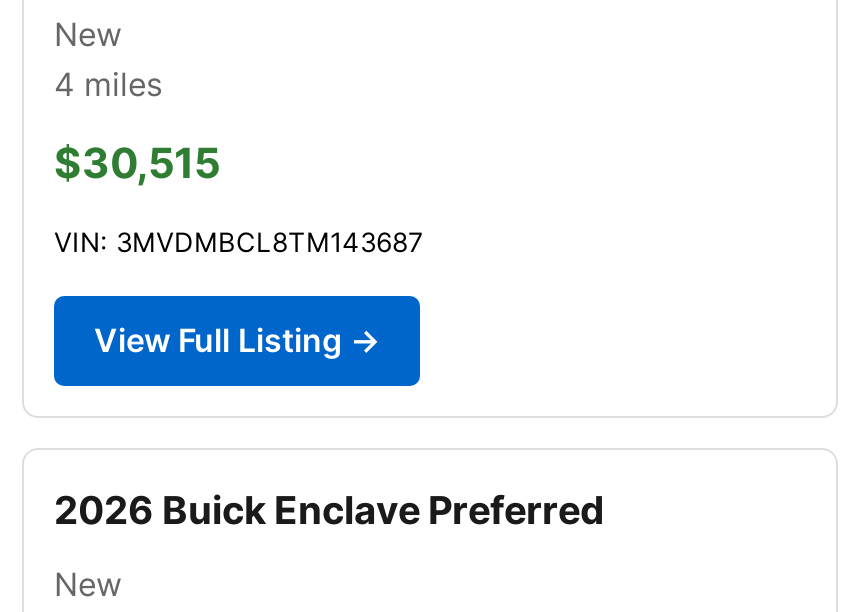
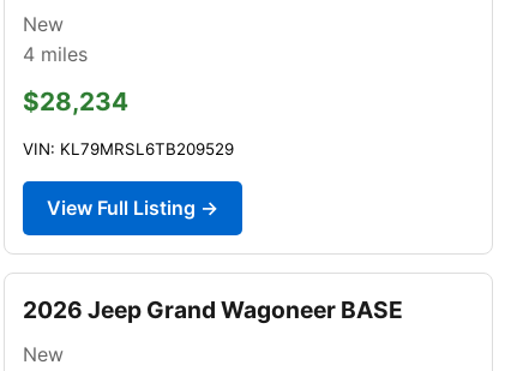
- $30,515
+ $28,234

- VIN: 3MVDMBCL8TM143687
+ VIN: KL79MRSL6TB209529

- 2026 Buick Enclave Preferred
+ 2026 Jeep Grand Wagoneer BASE
